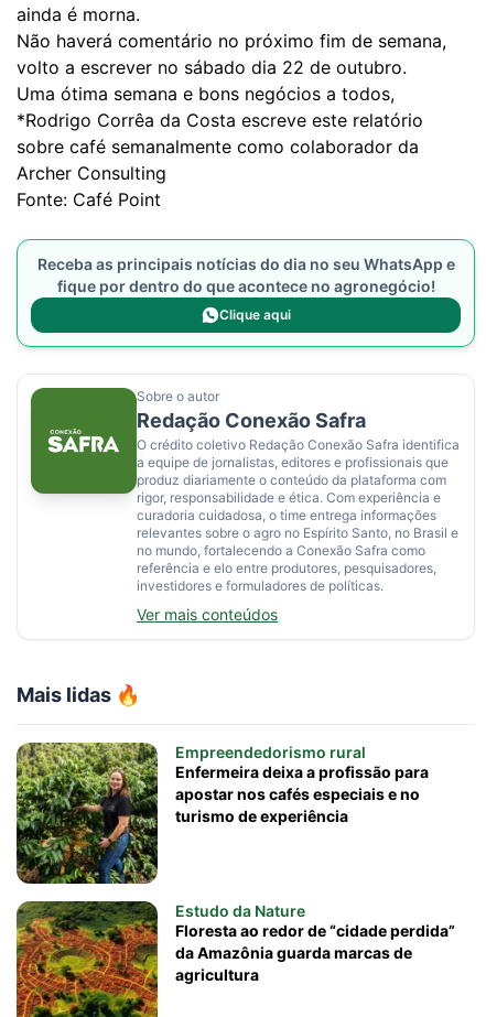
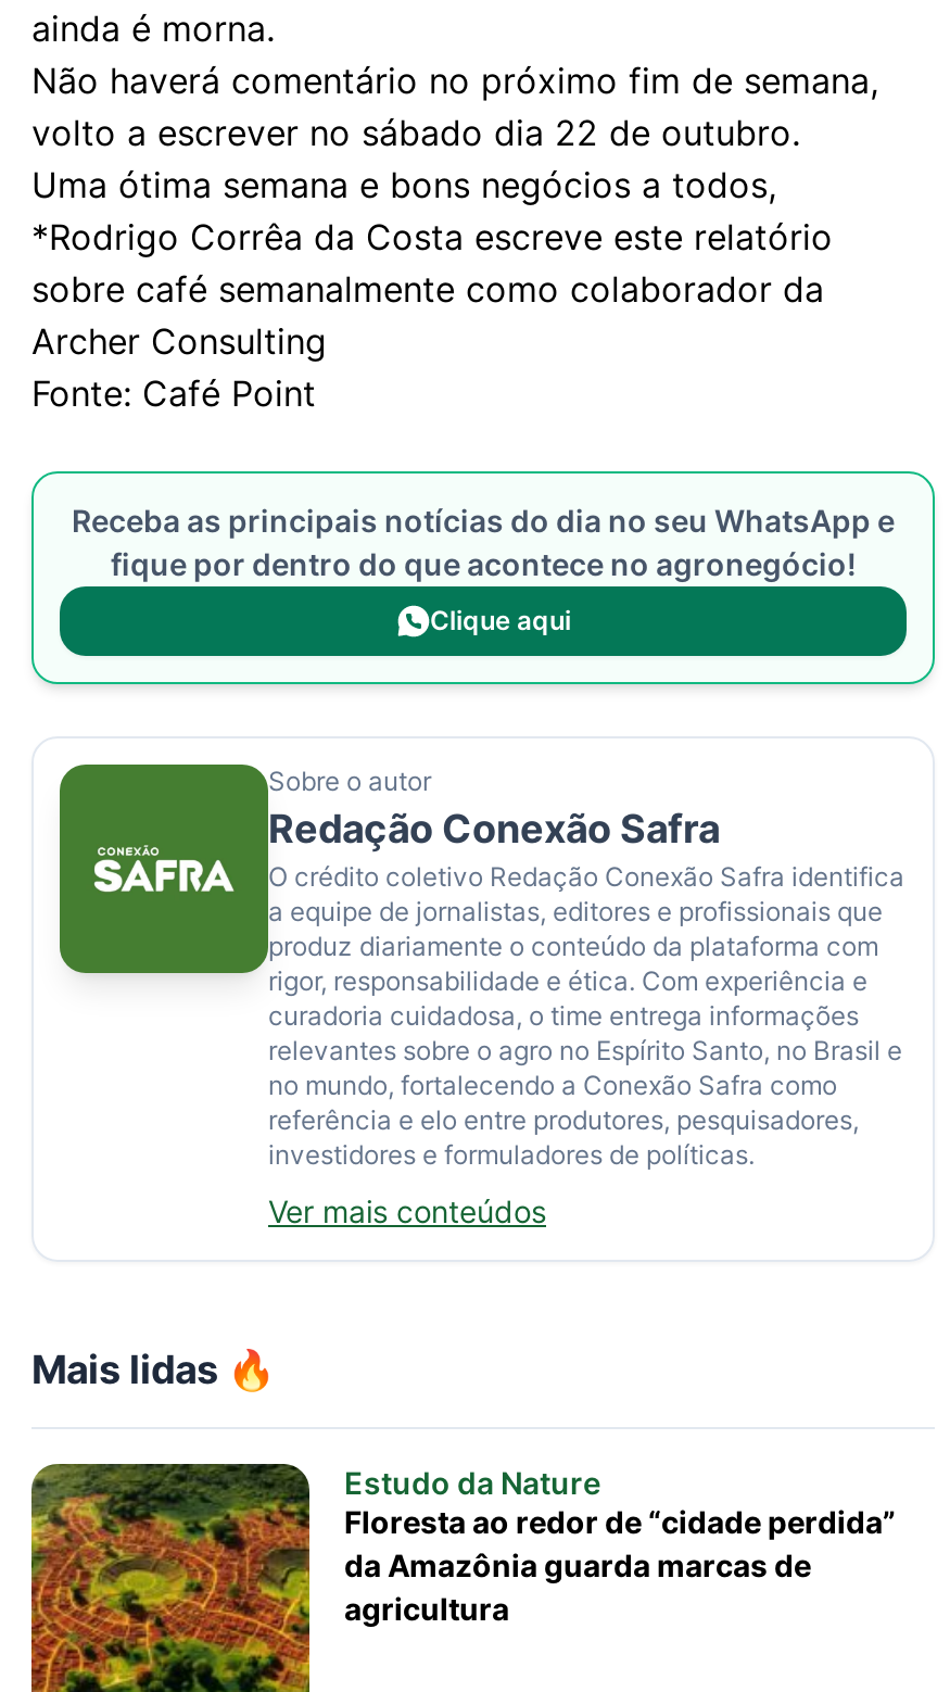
- [image]
- Empreendedorismo rural
- Enfermeira deixa a profissão para
- apostar nos cafés especiais e no
- turismo de experiência
